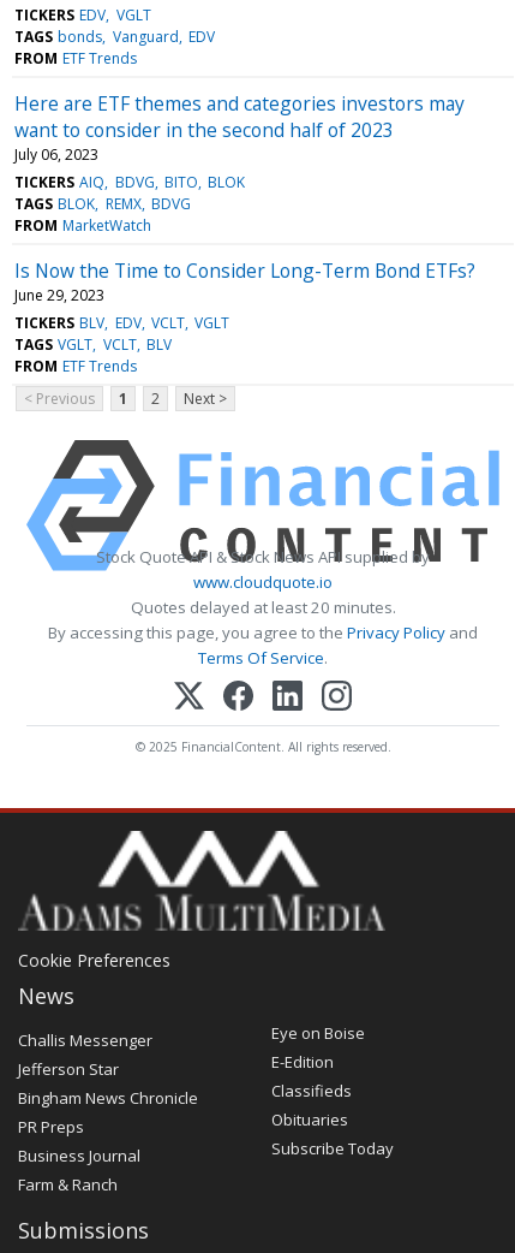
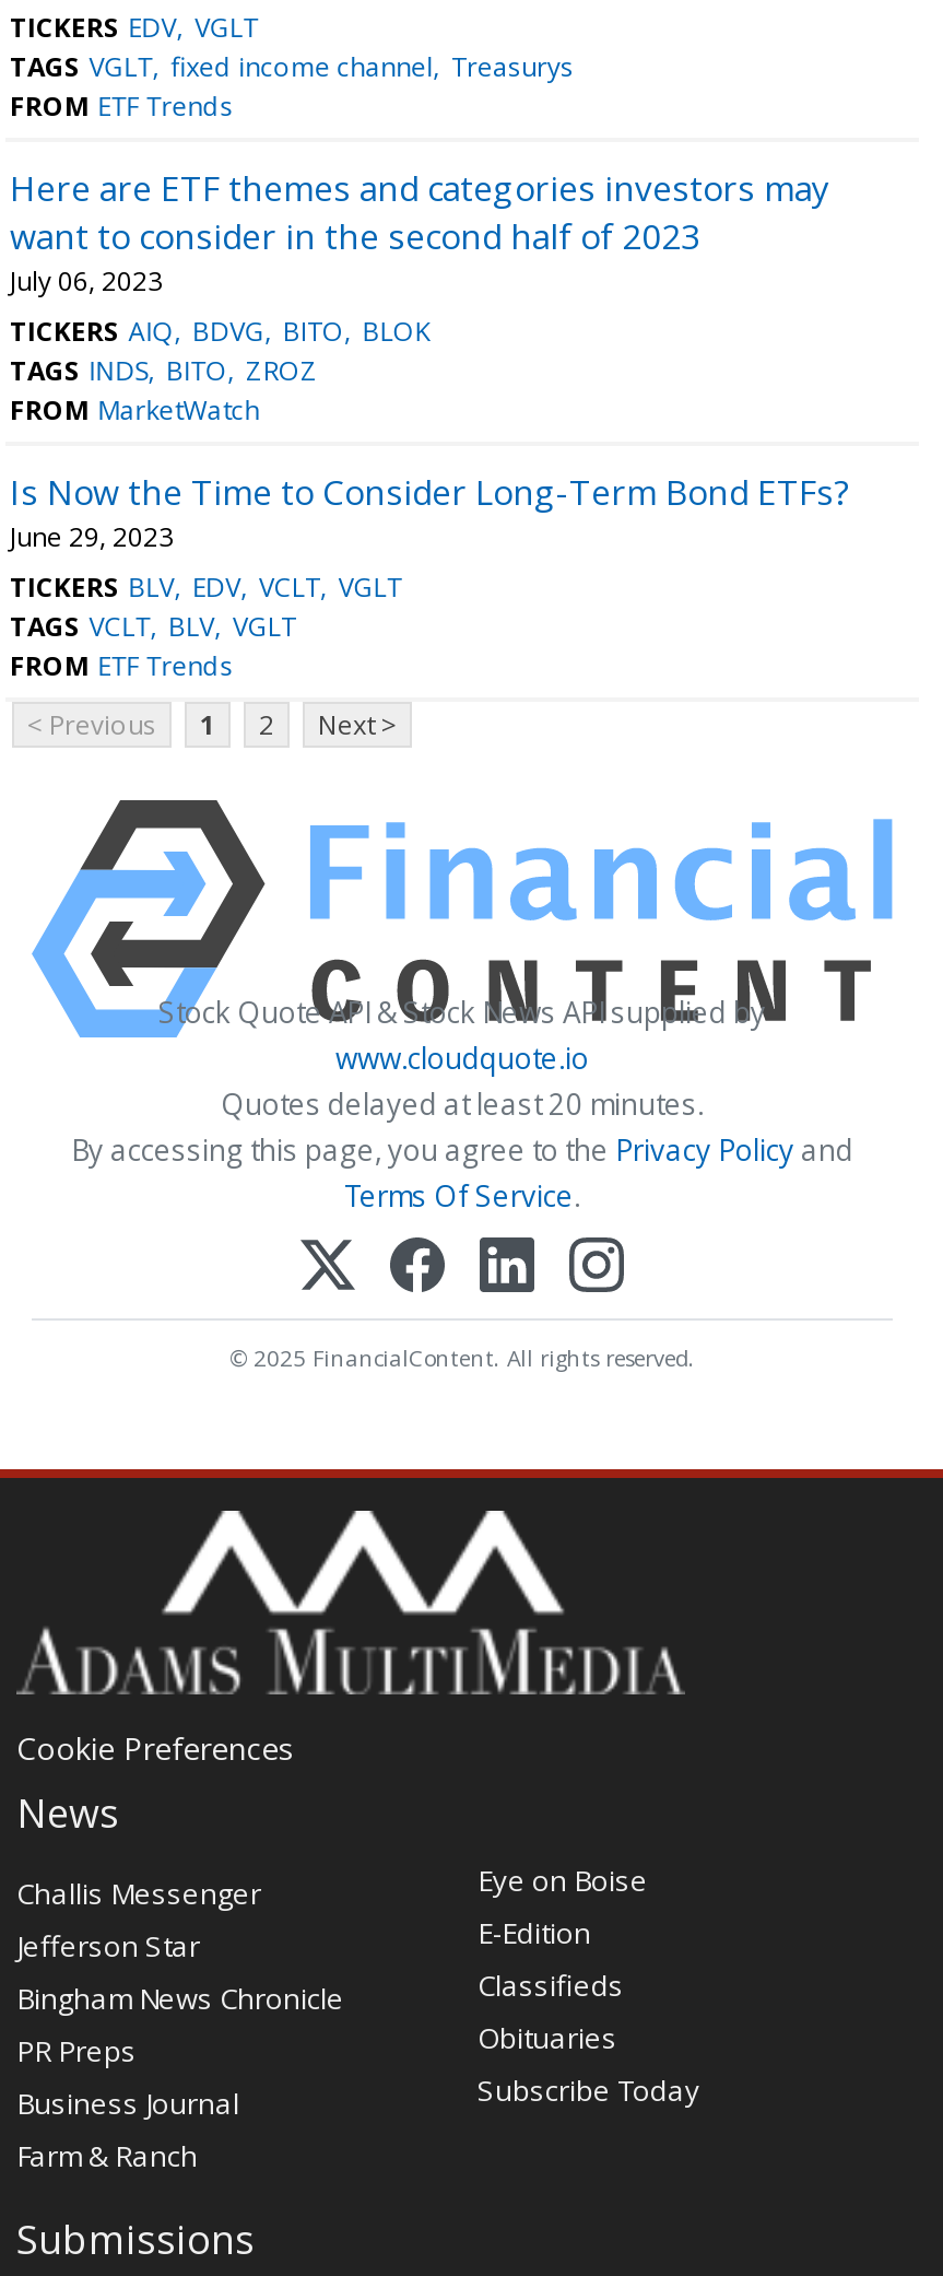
- TAGS bonds Vanguard EDV
+ TAGS VGLT fixed income channel Treasurys

- TAGS BLOK REMX BDVG
+ TAGS INDS BITO ZROZ

- TAGS VGLT VCLT BLV
+ TAGS VCLT BLV VGLT
